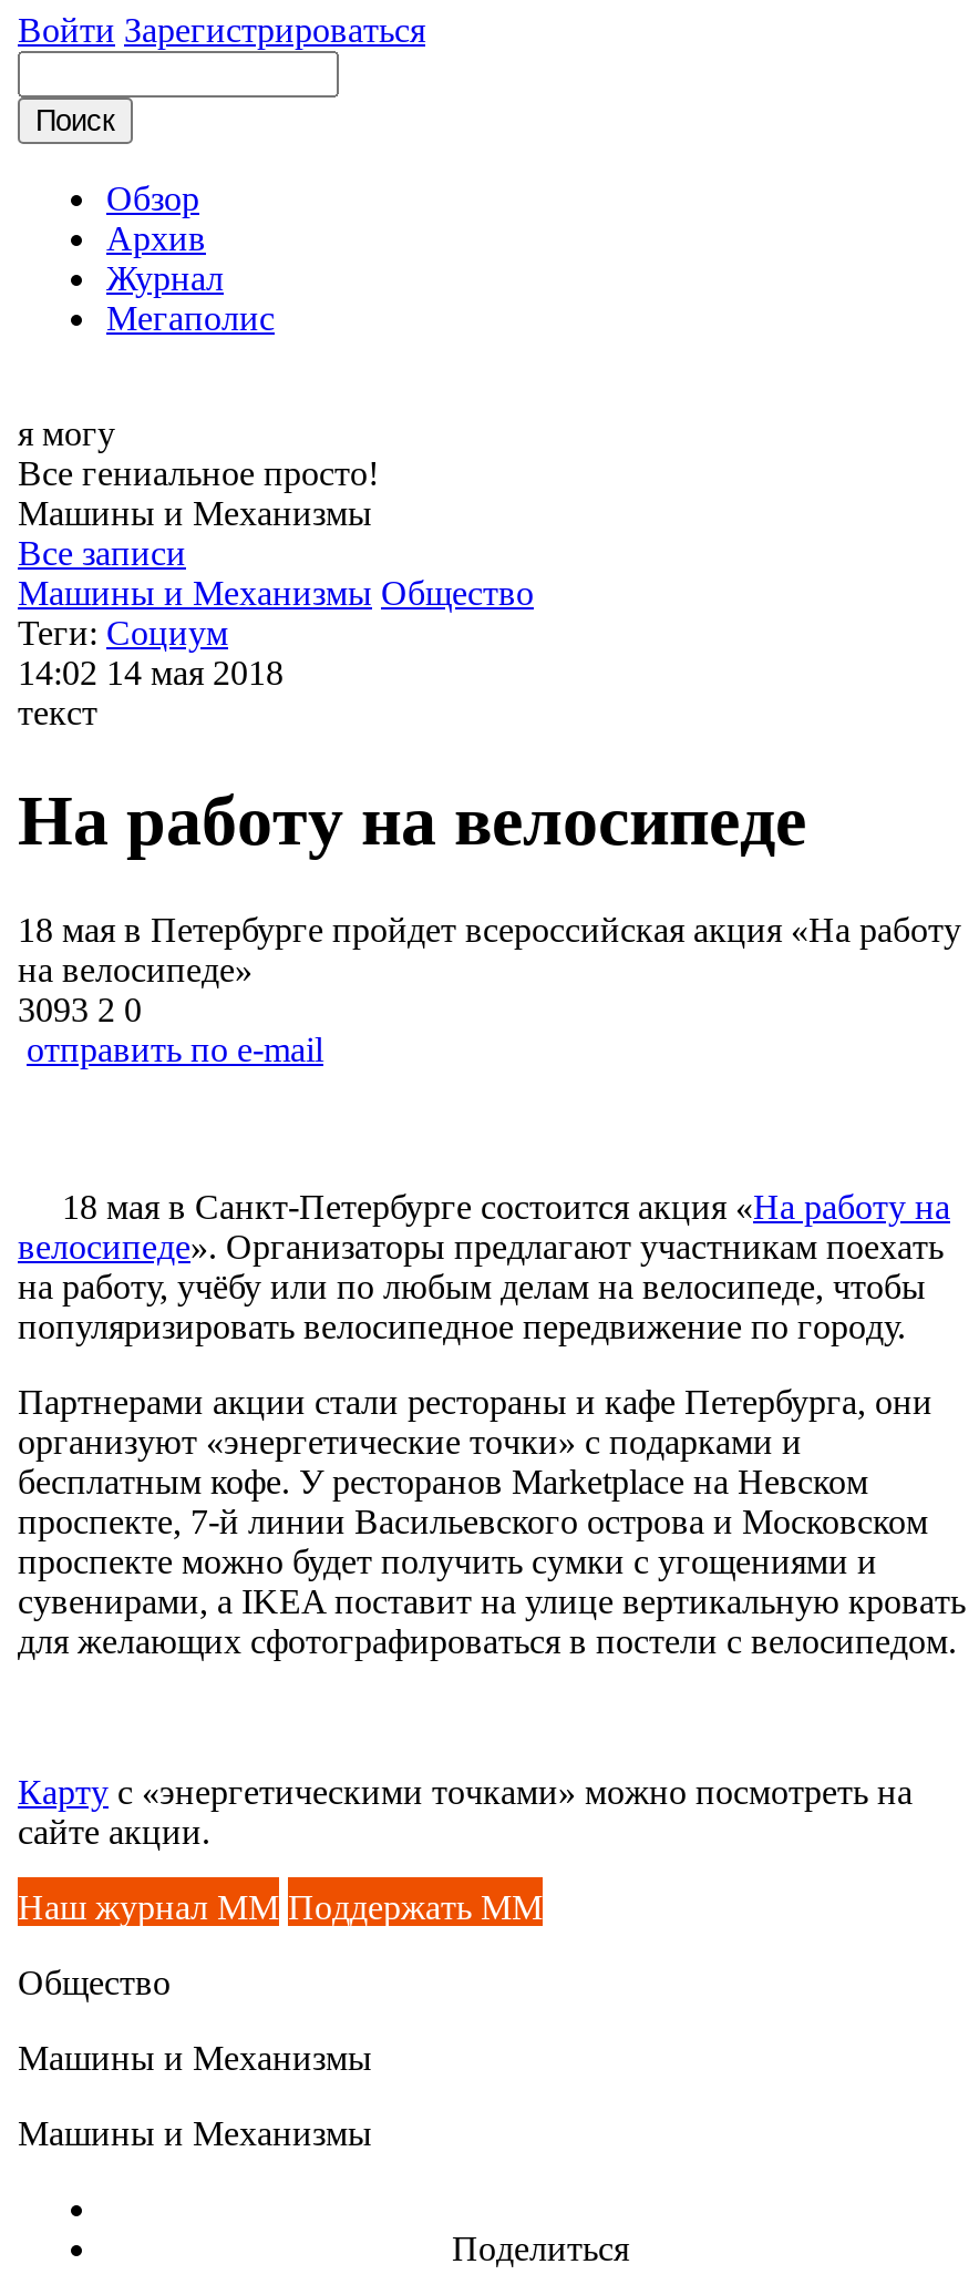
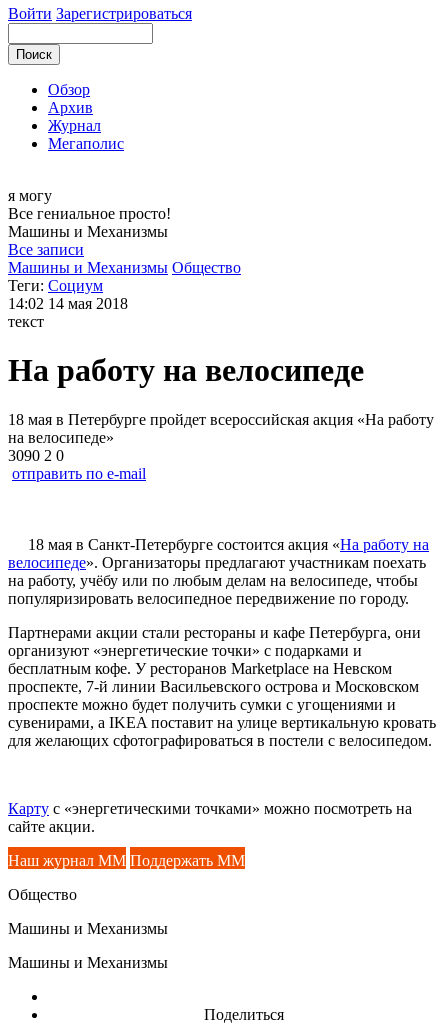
- 3093 2 0
+ 3090 2 0
